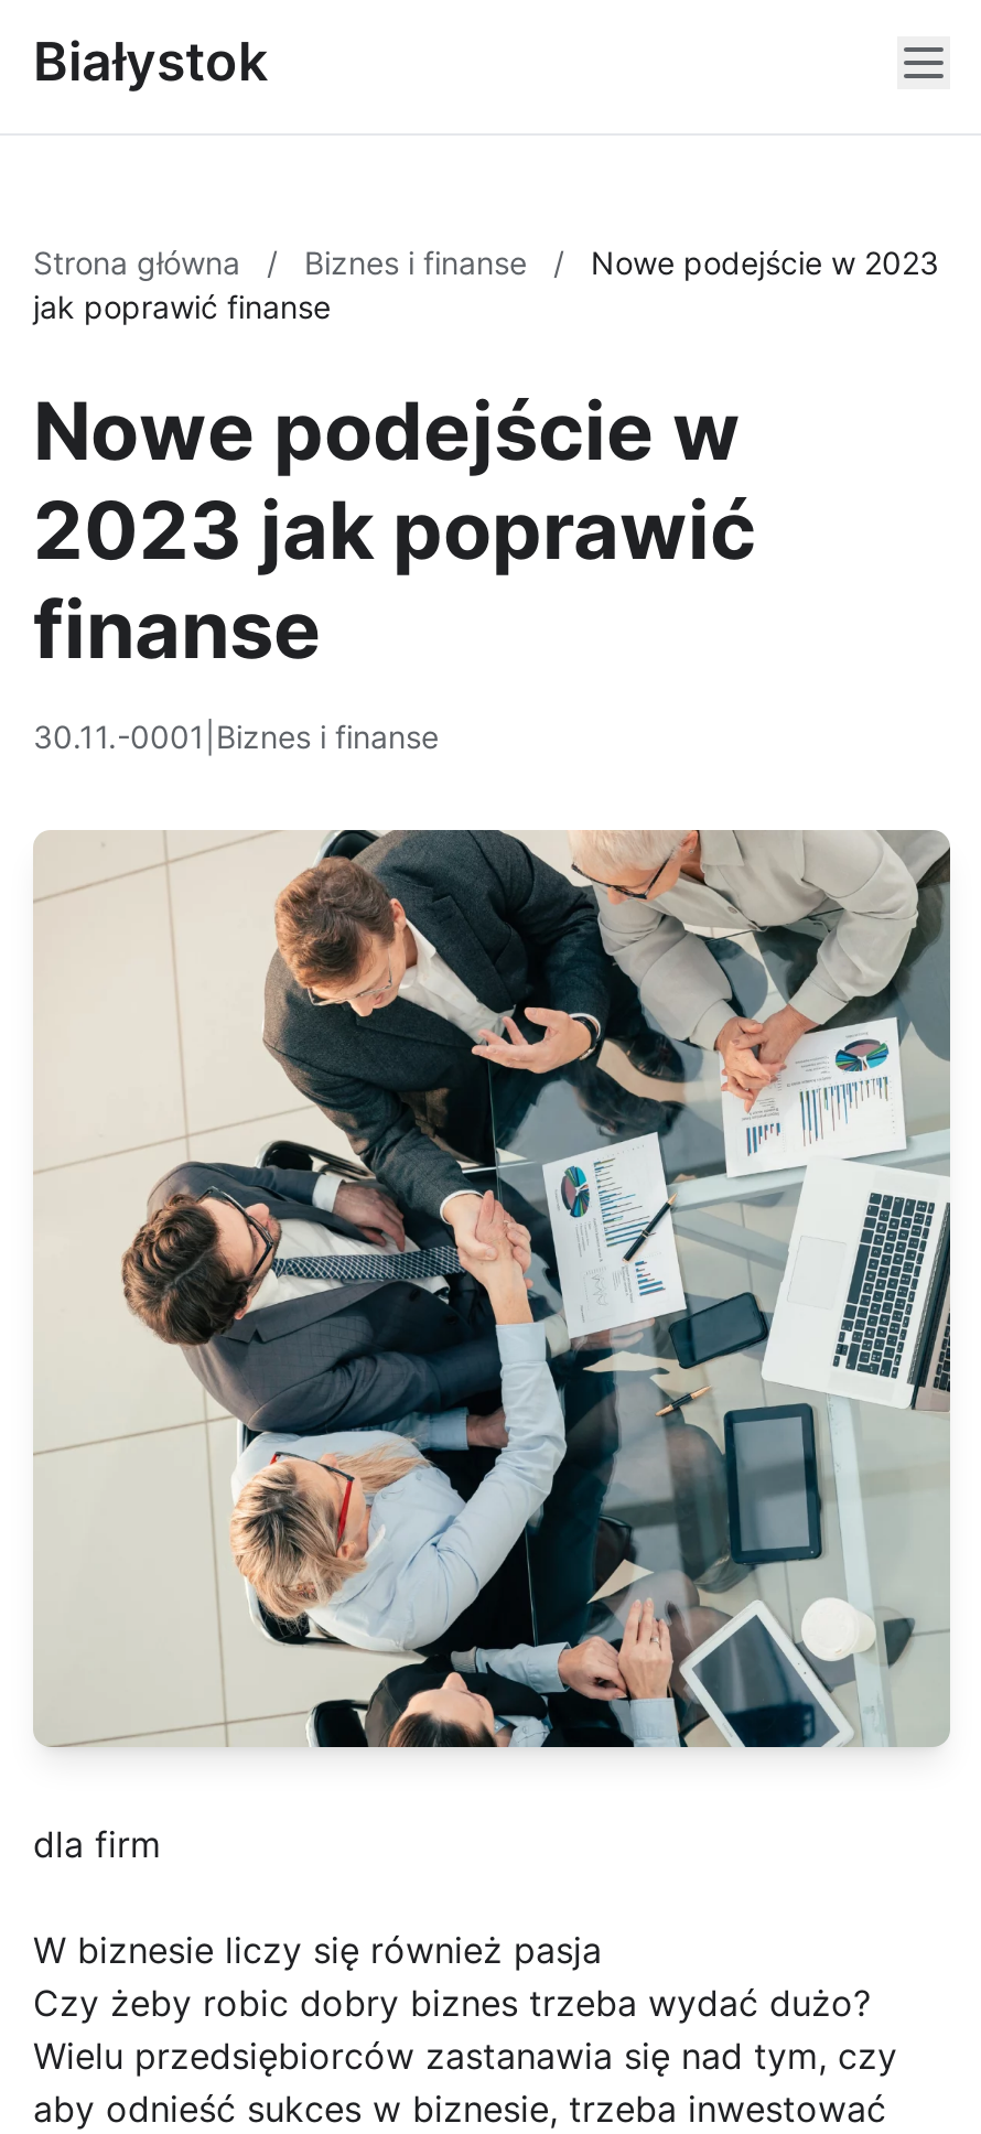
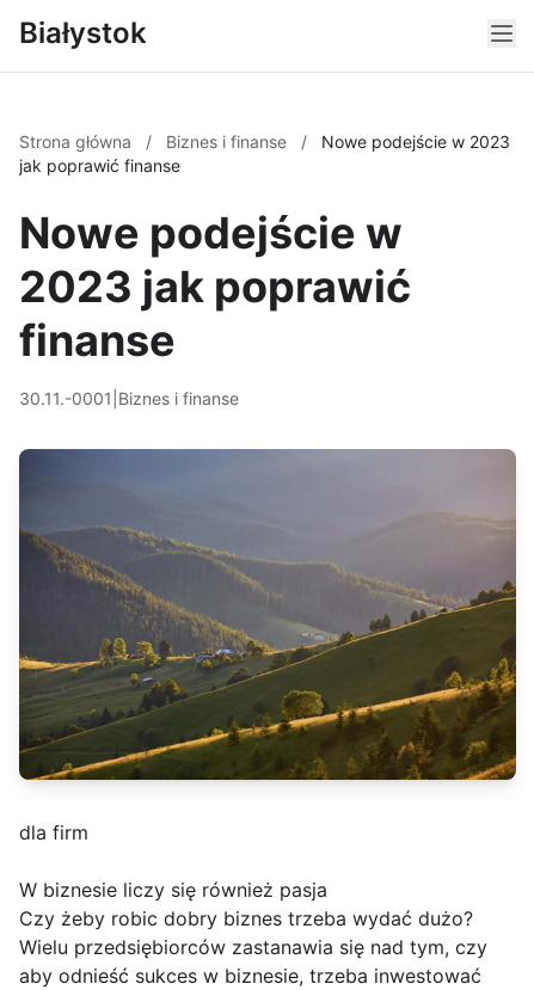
- [image]
+ [image]
